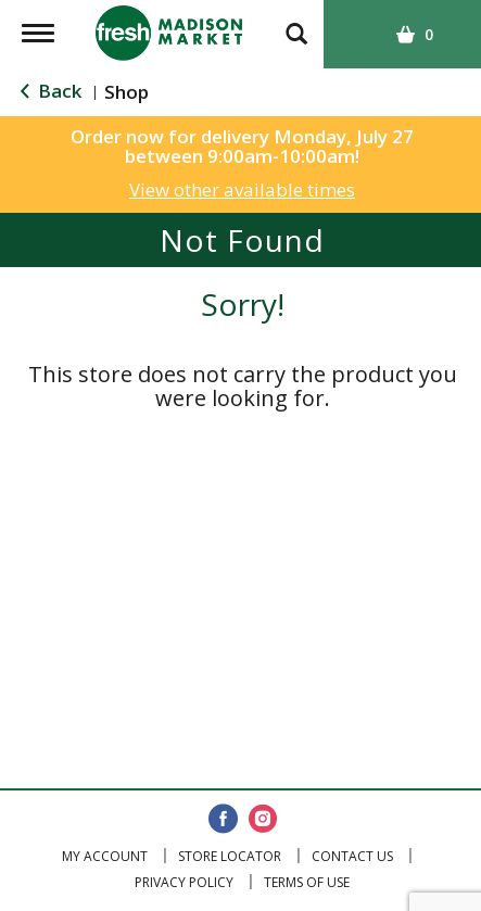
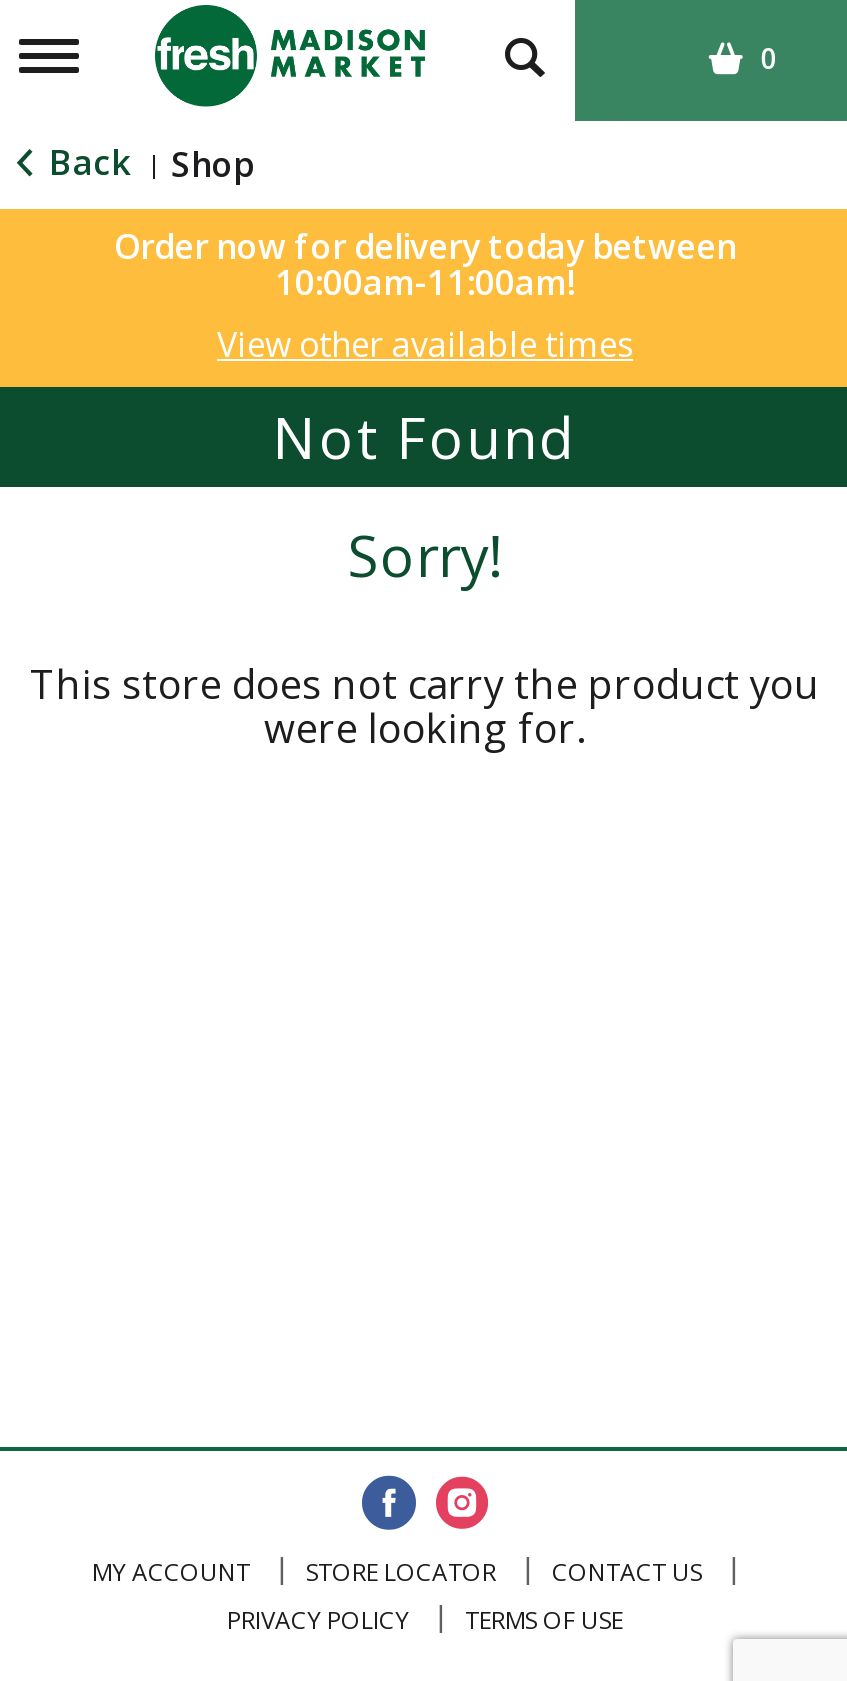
- Order now for delivery Monday, July 27
- between 9:00am-10:00am!
+ Order now for delivery today between
+ 10:00am-11:00am!
